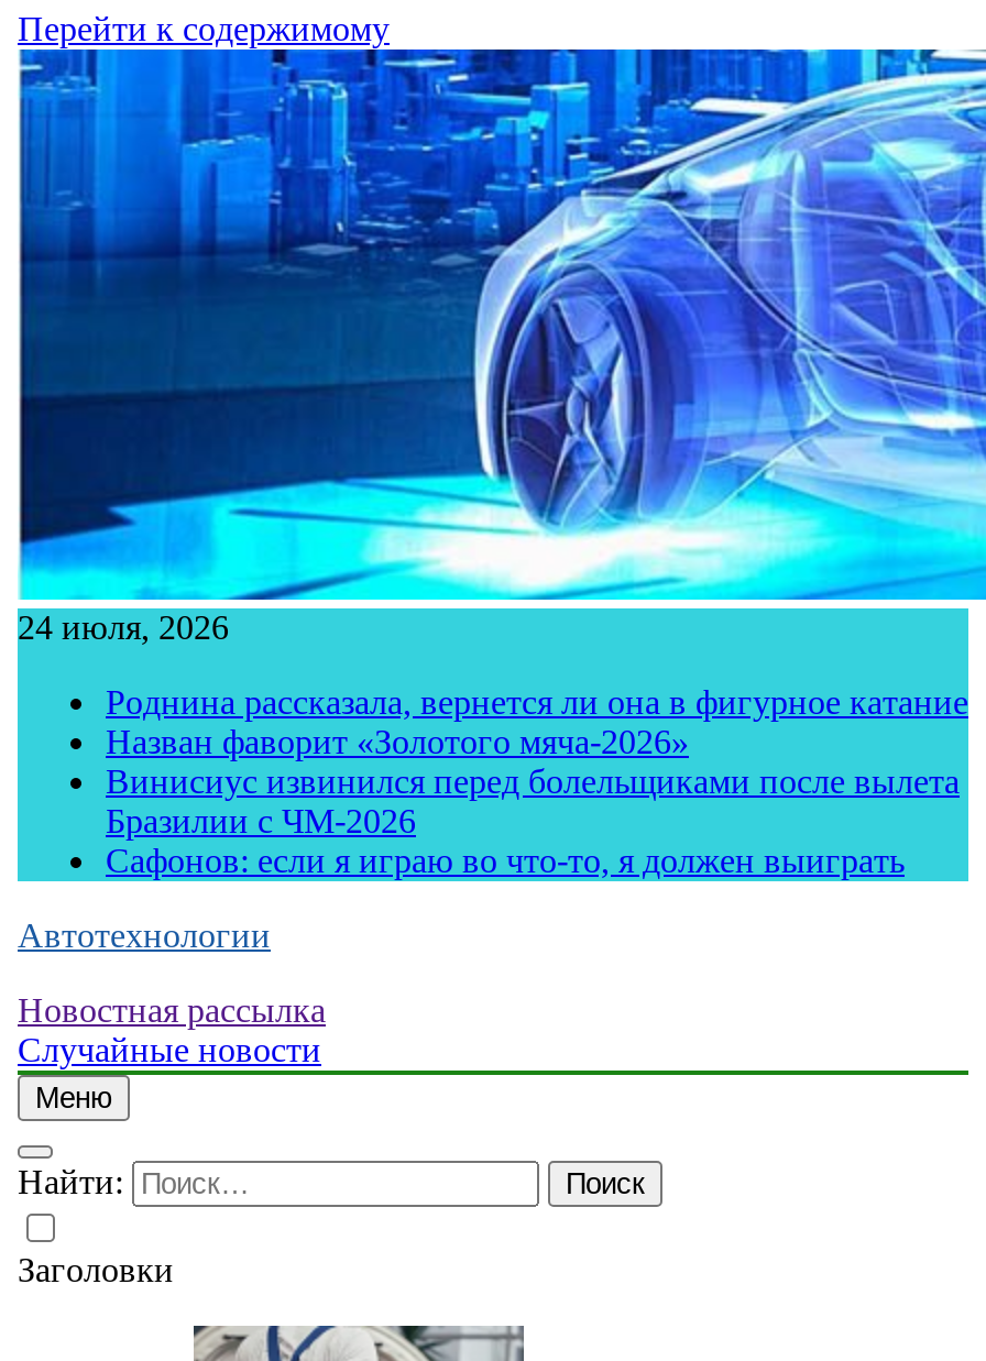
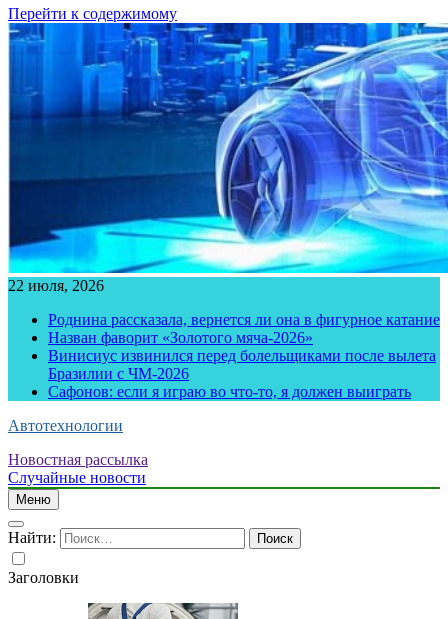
- 24 июля, 2026
+ 22 июля, 2026
